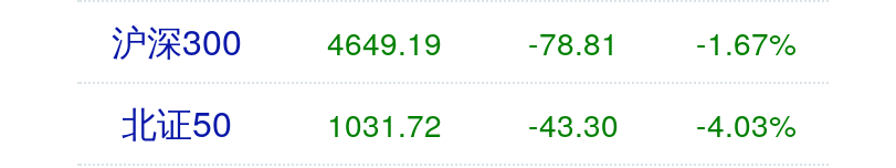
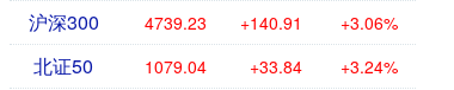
- 4649.19
+ 4739.23

- -78.81
+ +140.91

- -1.67%
+ +3.06%

- 1031.72
+ 1079.04

- -43.30
+ +33.84

- -4.03%
+ +3.24%
